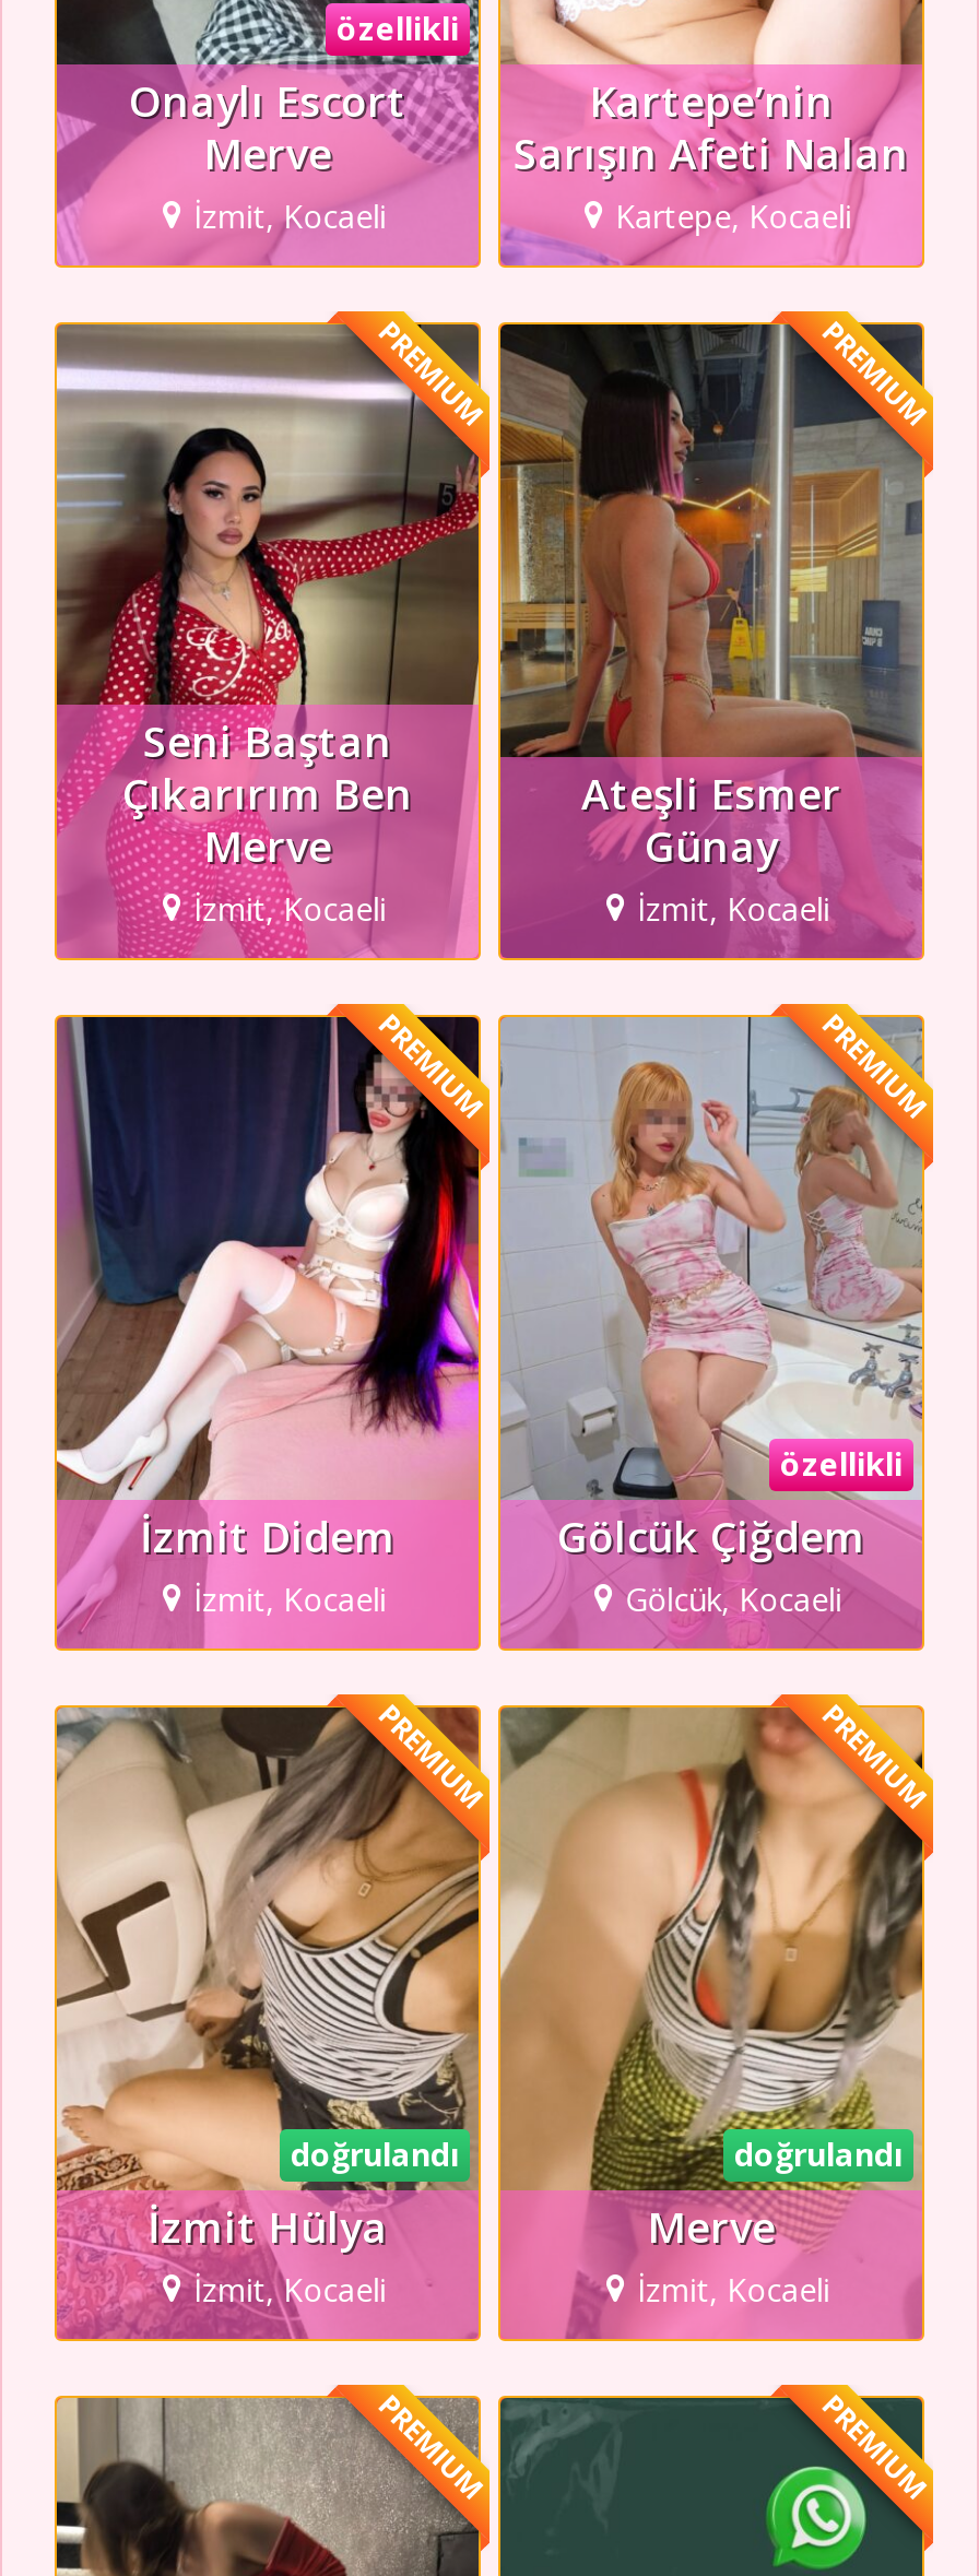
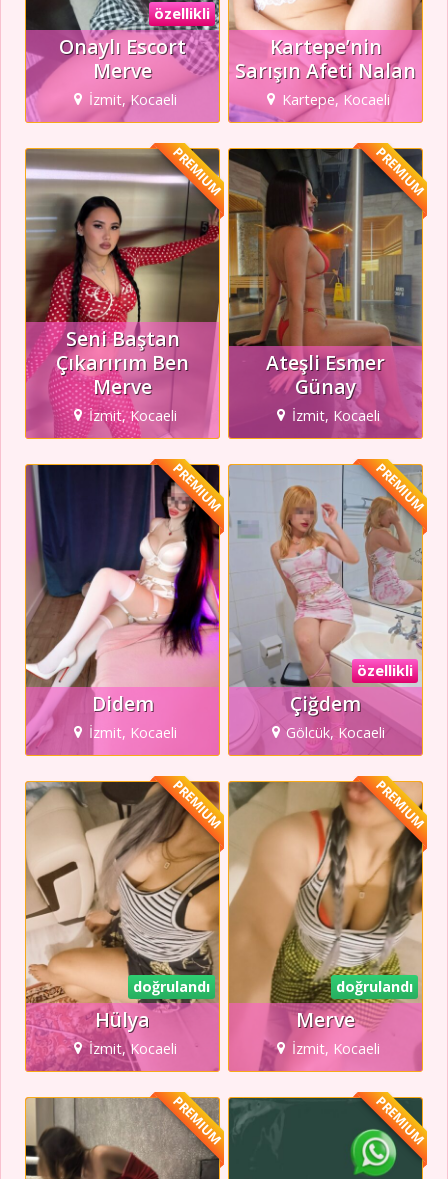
- İzmit Didem
+ Didem

- Gölcük Çiğdem
+ Çiğdem

- İzmit Hülya
+ Hülya
